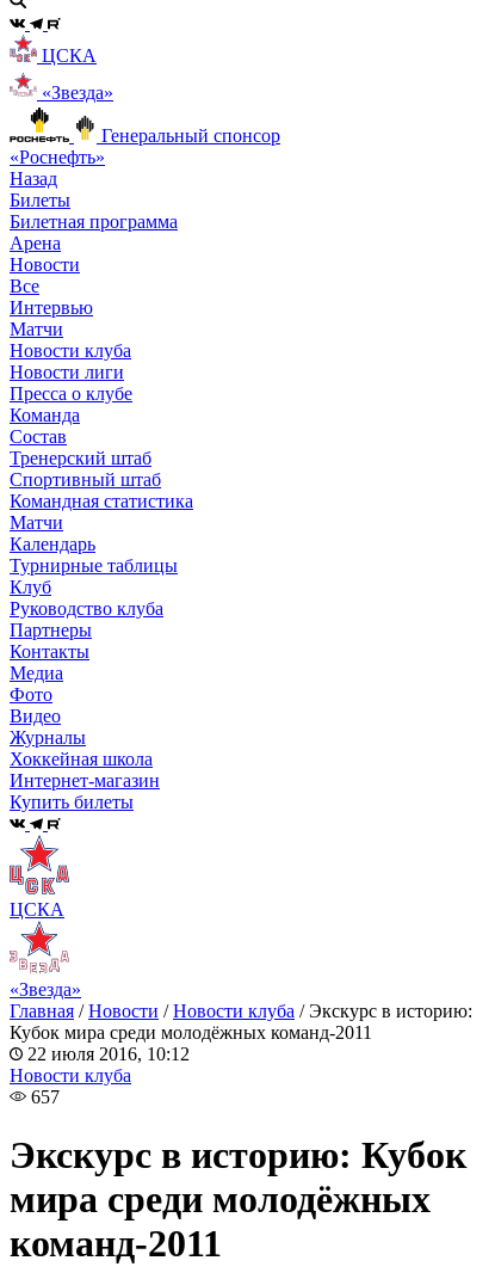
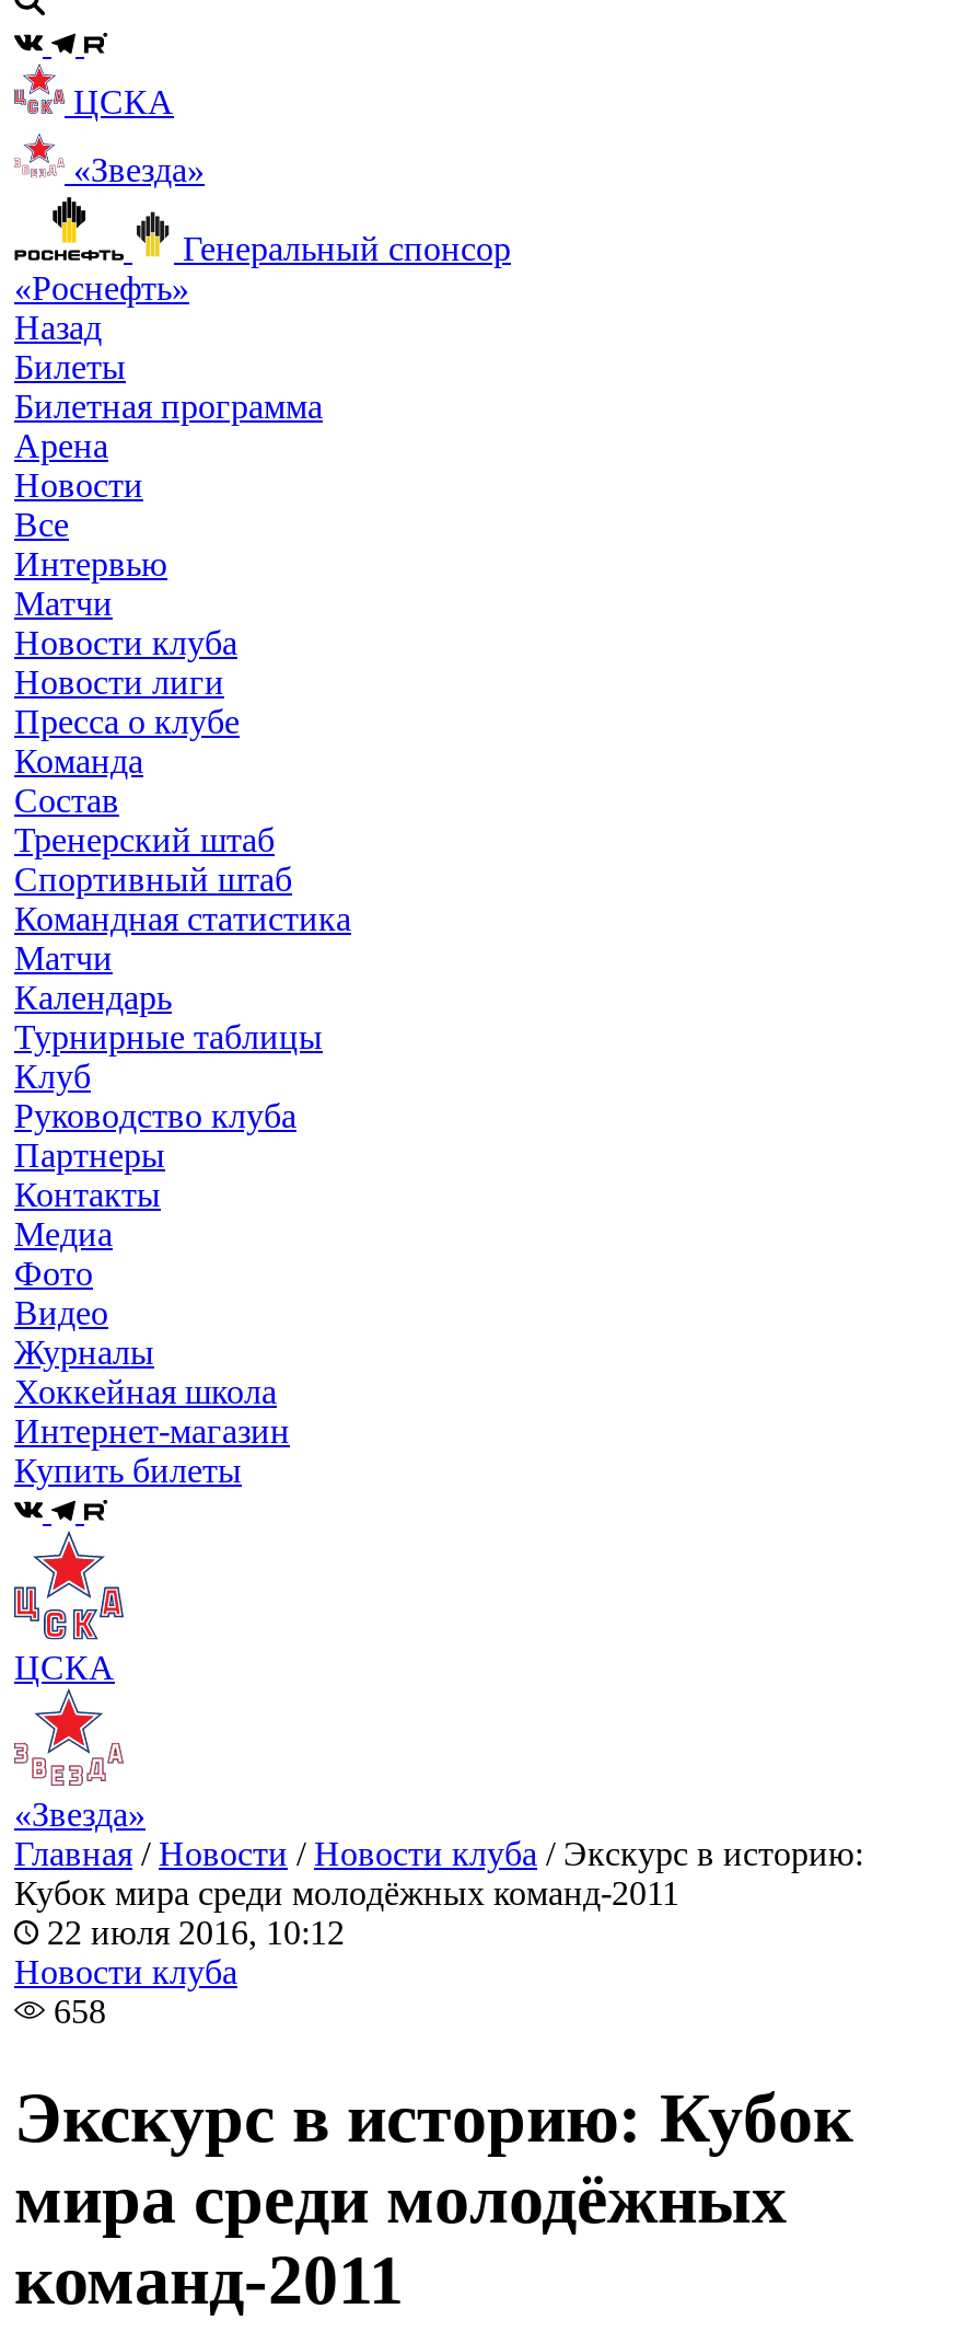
- 657
+ 658
